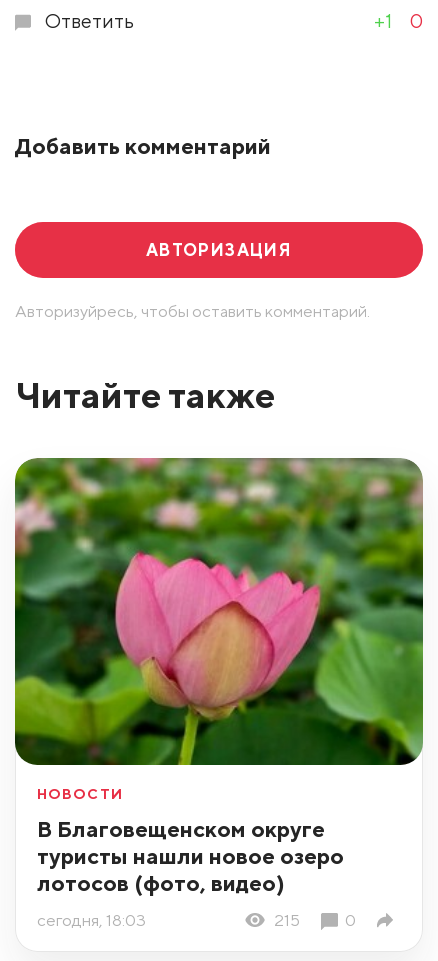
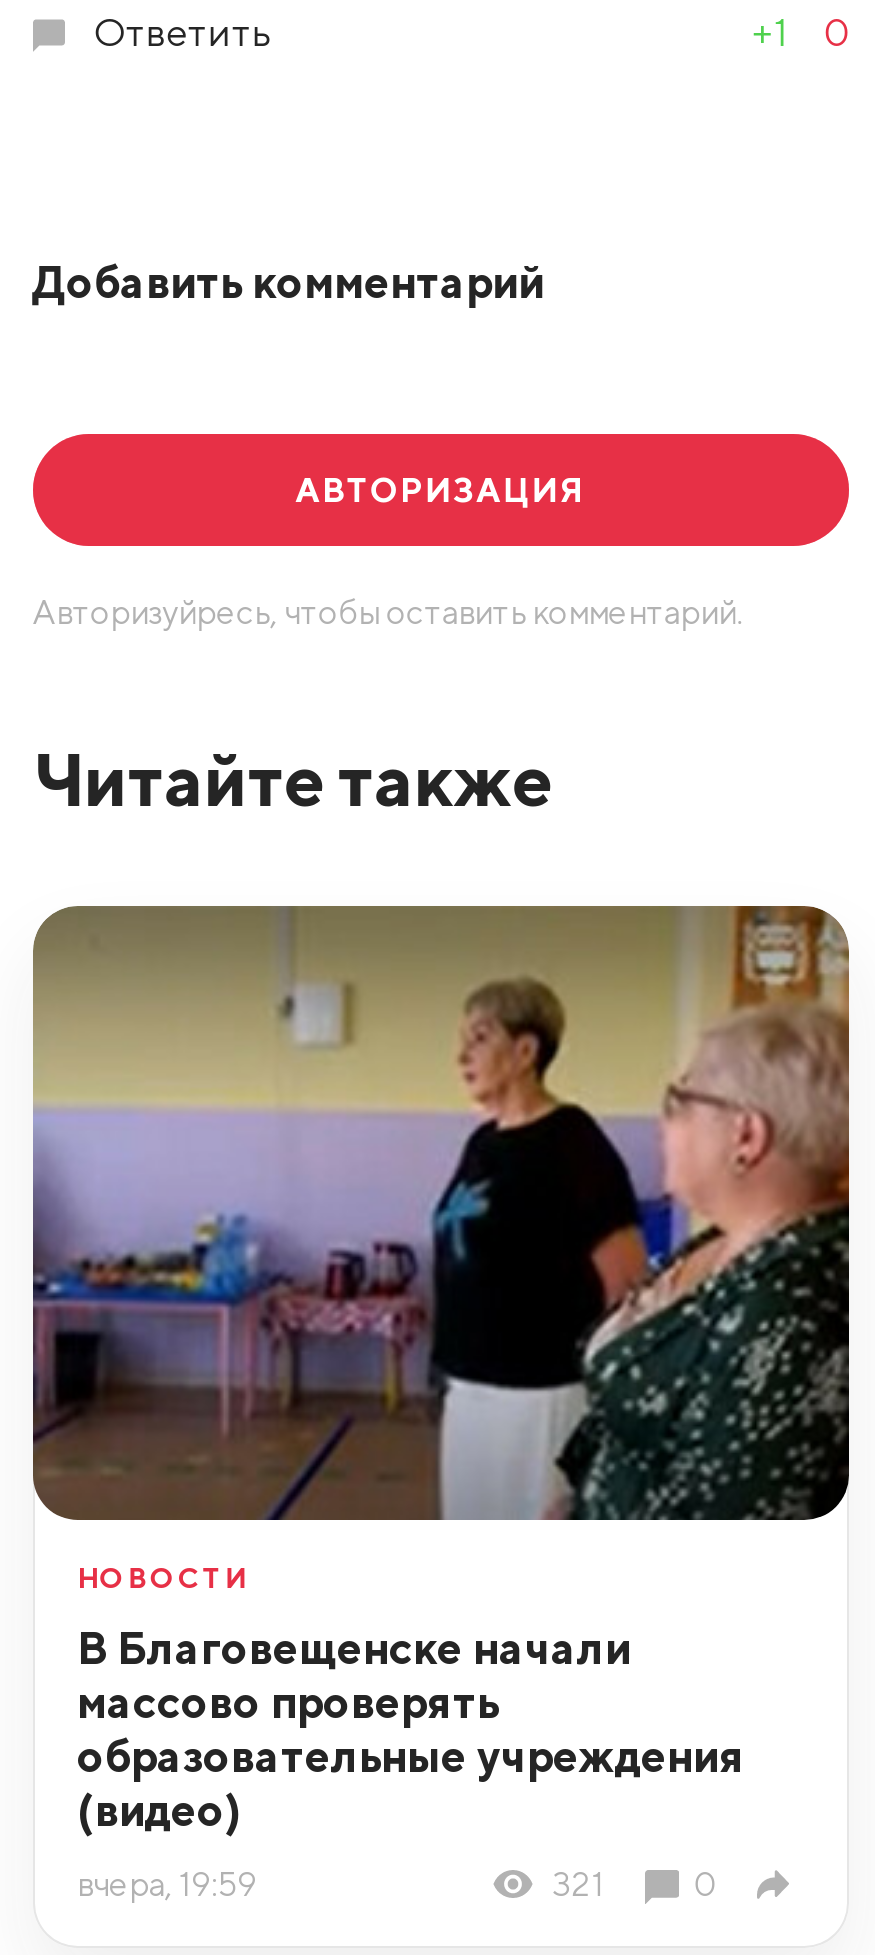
- [image]
+ [image]

- В Благовещенском округе
- туристы нашли новое озеро
- лотосов (фото, видео)
+ В Благовещенске начали
+ массово проверять
+ образовательные учреждения
+ (видео)

- сегодня, 18:03
- 215
+ вчера, 19:59
+ 321
